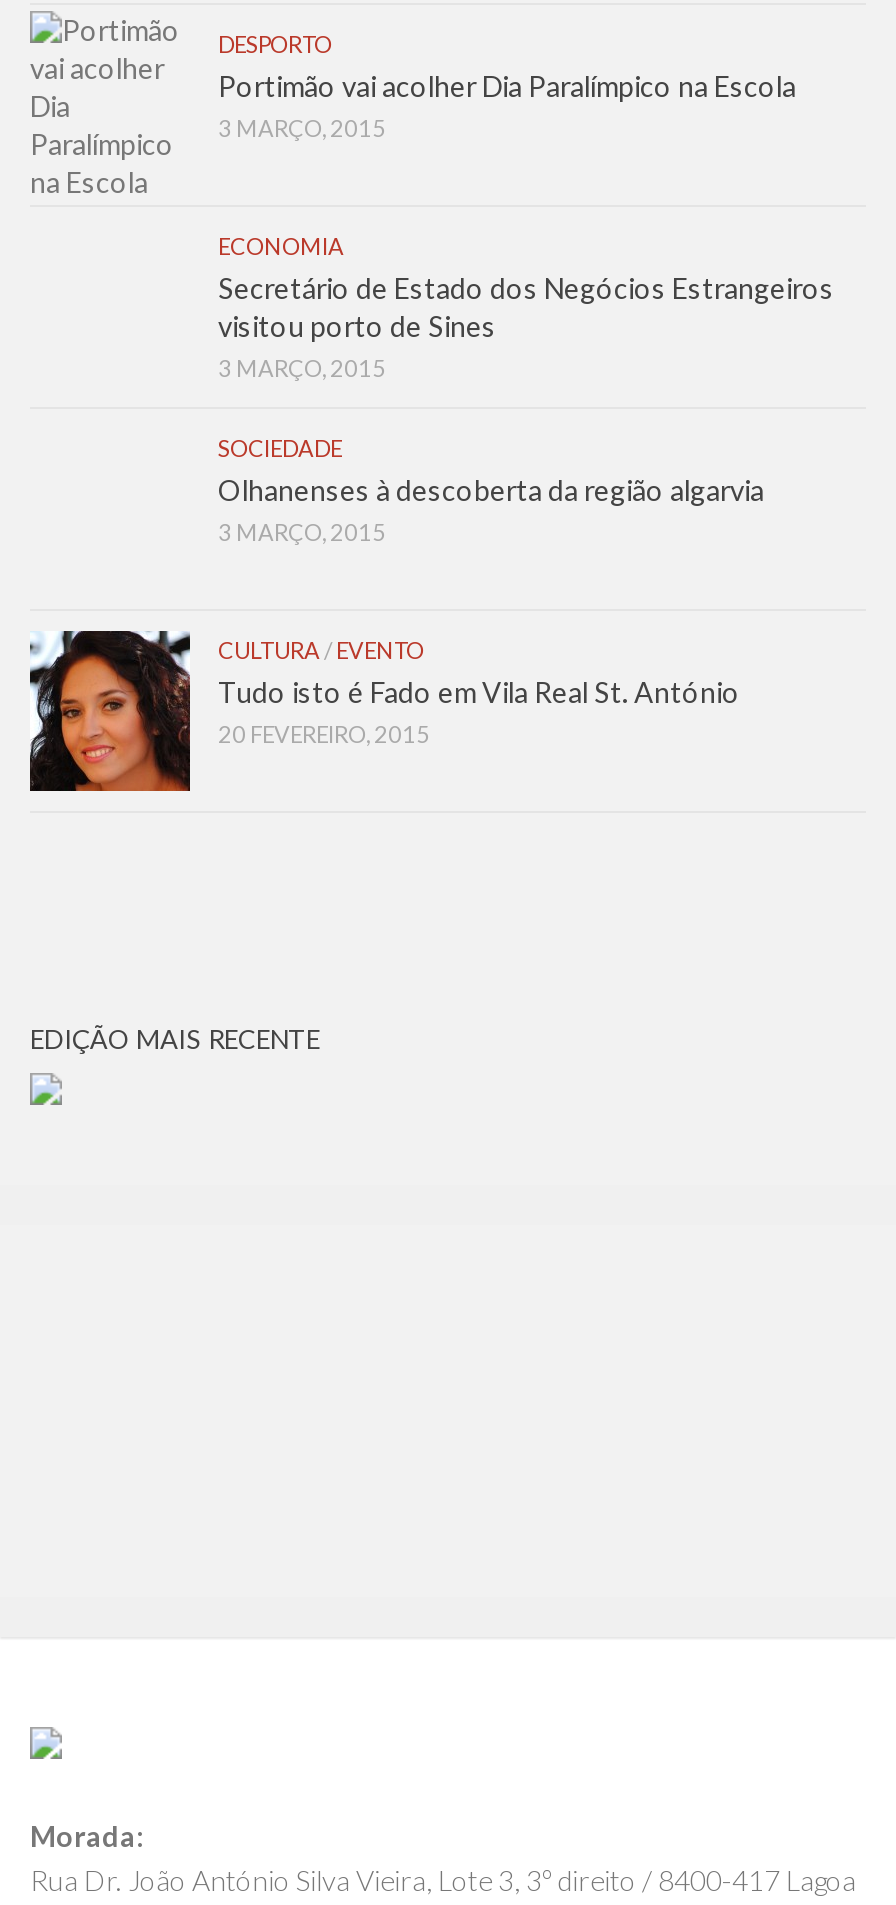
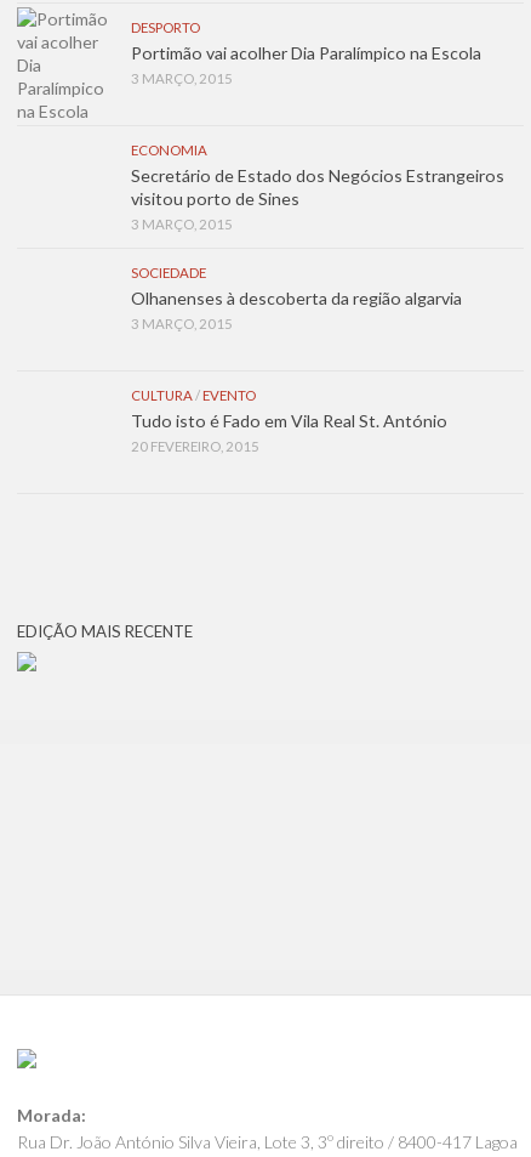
- [image]
